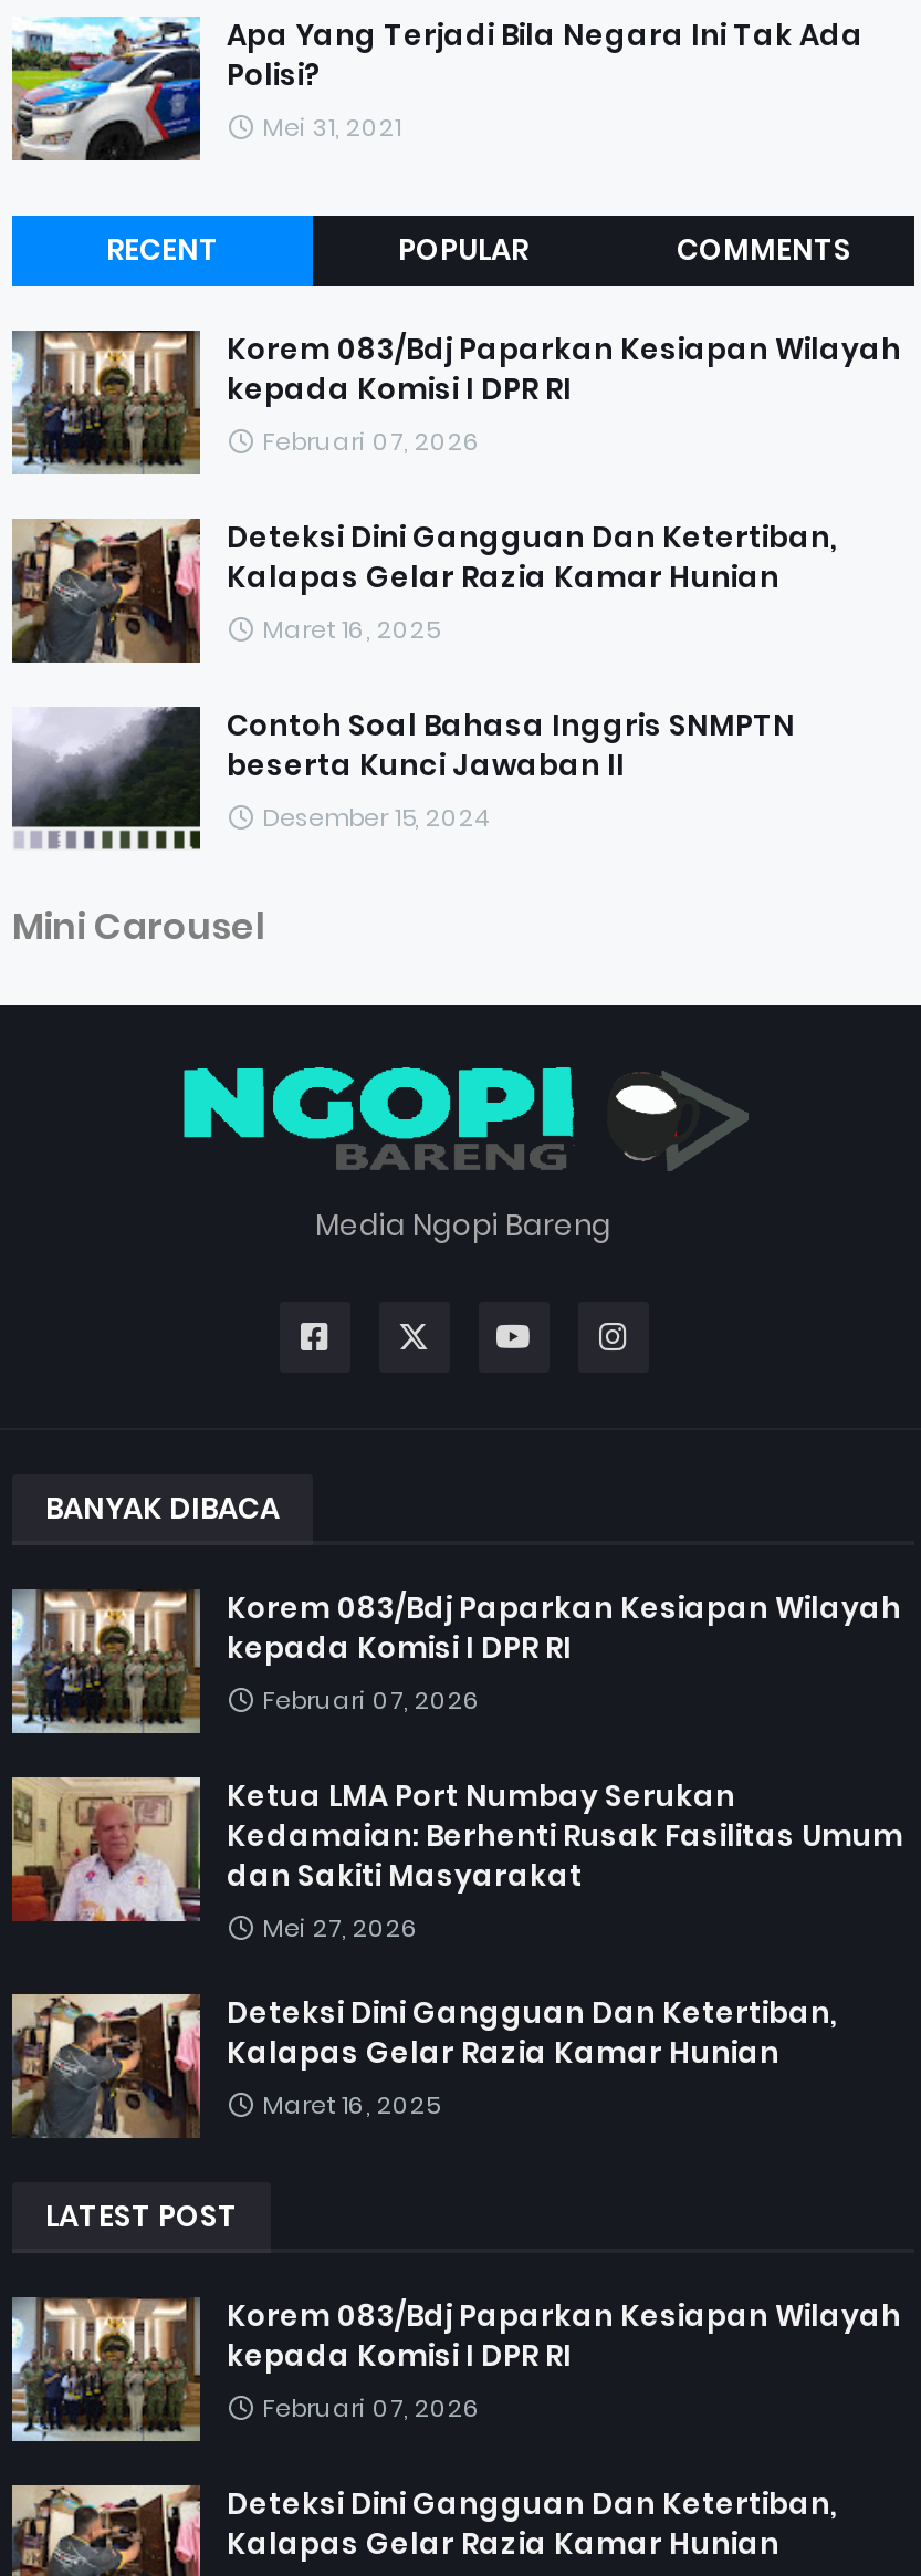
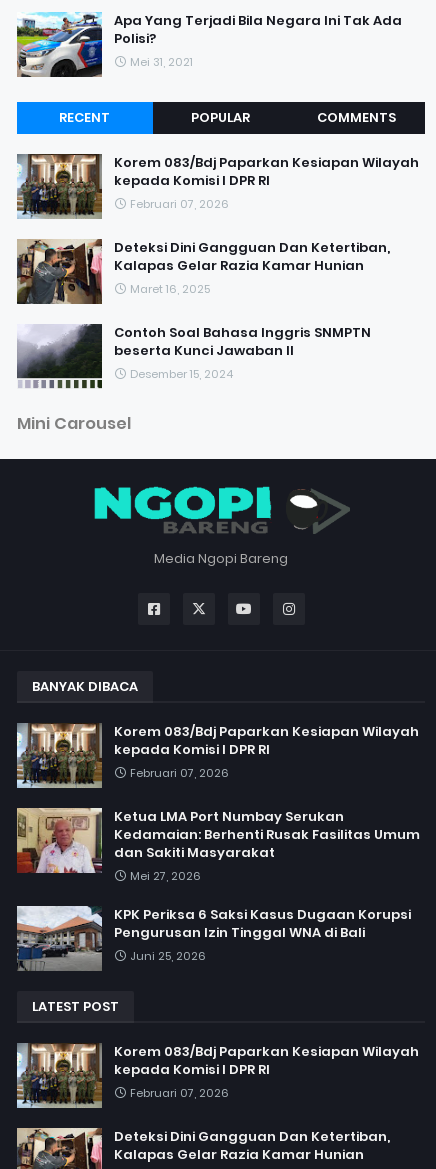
- [image]
- Deteksi Dini Gangguan Dan Ketertiban,
- Kalapas Gelar Razia Kamar Hunian
- Maret 16, 2025
+ [image]
+ KPK Periksa 6 Saksi Kasus Dugaan Korupsi
+ Pengurusan Izin Tinggal WNA di Bali
+ Juni 25, 2026
